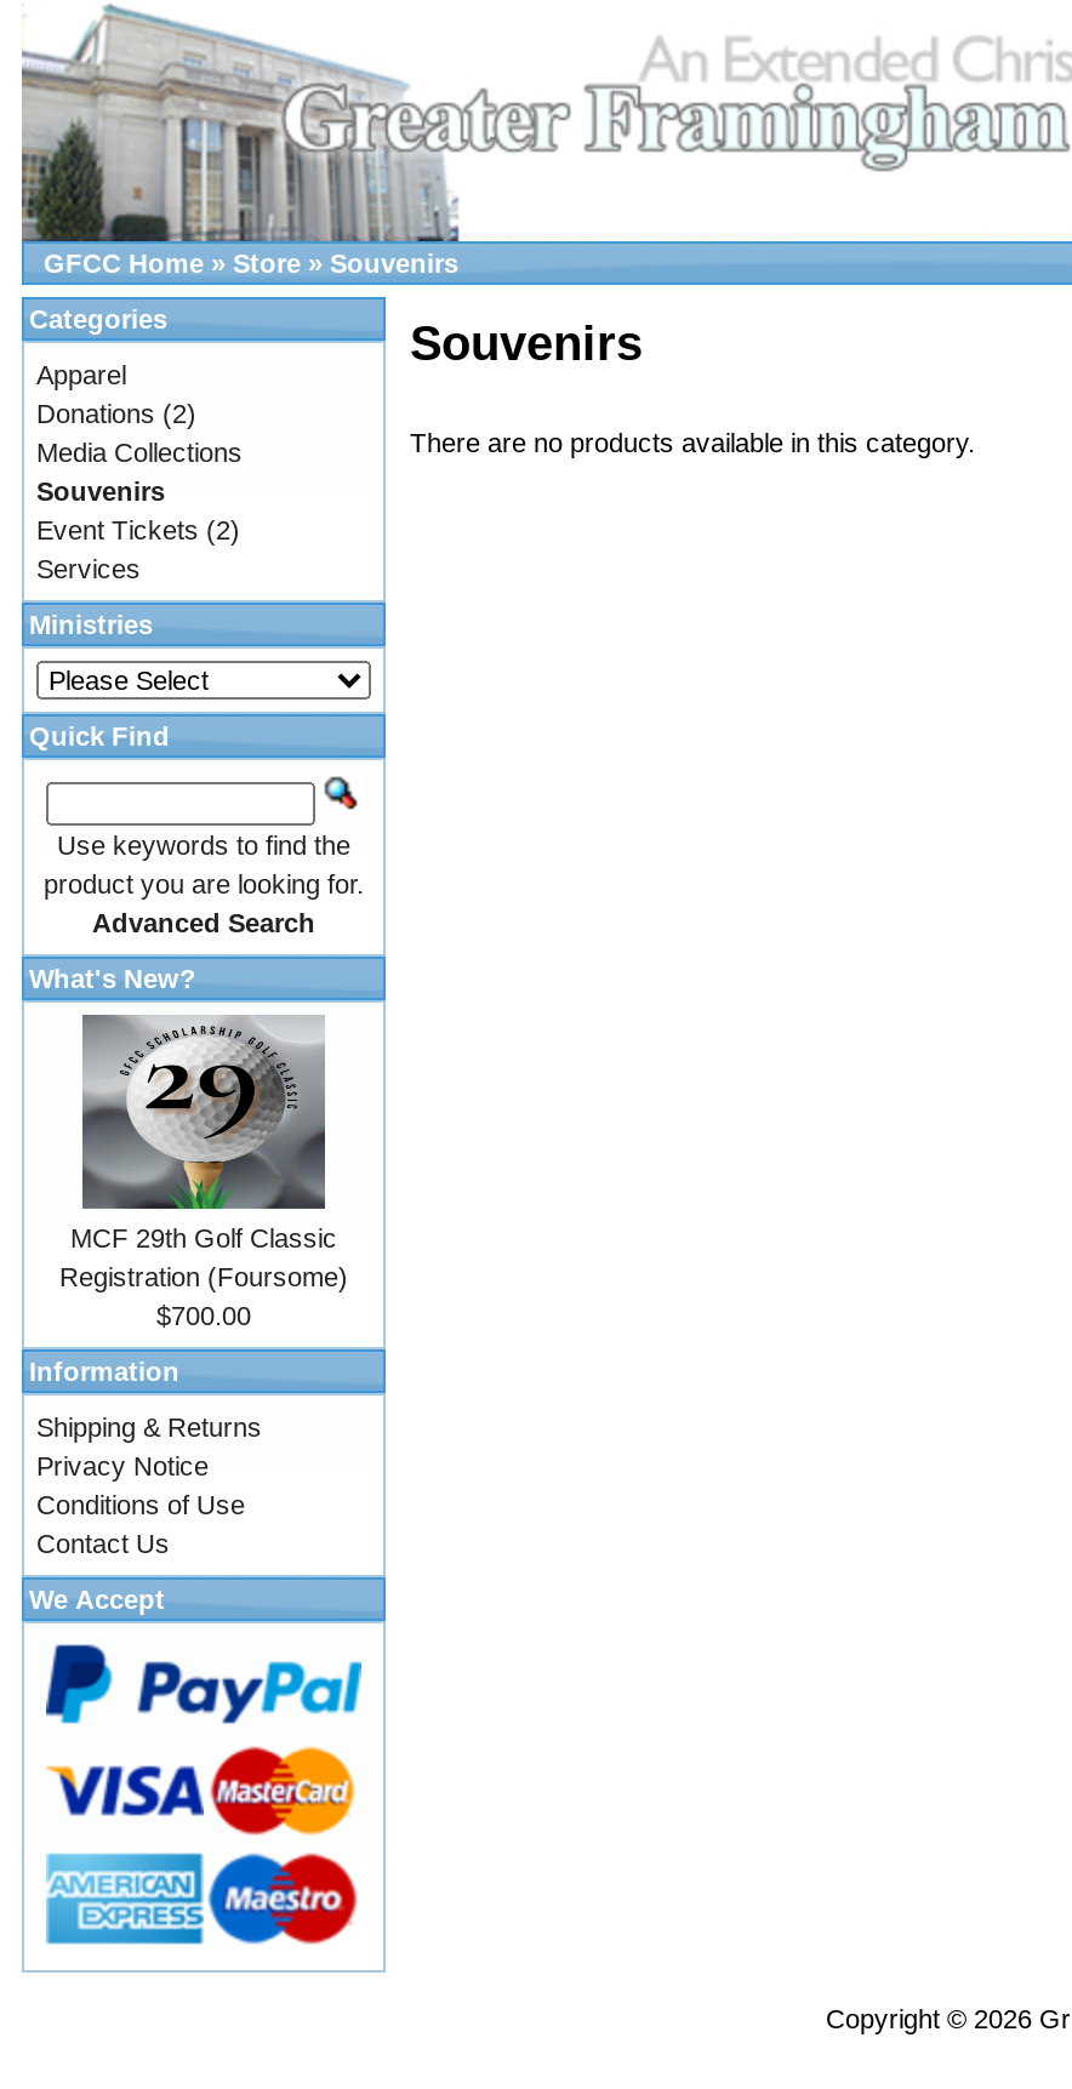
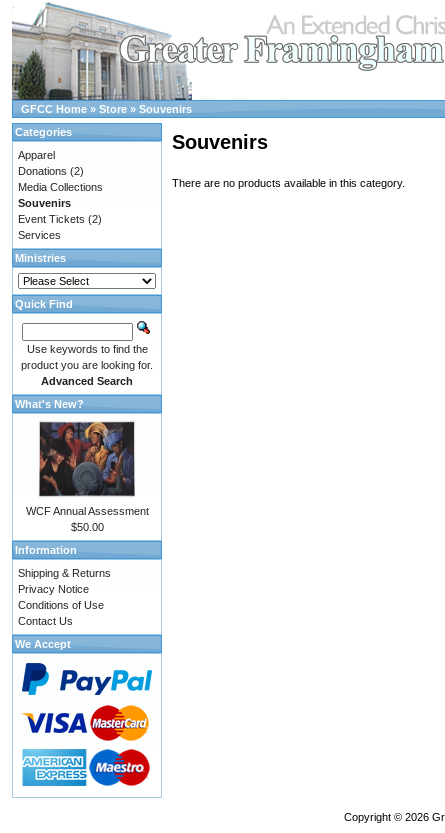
- [image]
- MCF 29th Golf Classic
- Registration (Foursome)
- $700.00
+ [image]
+ WCF Annual Assessment
+ $50.00
